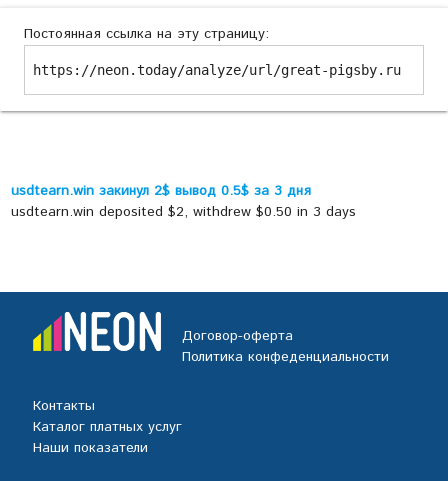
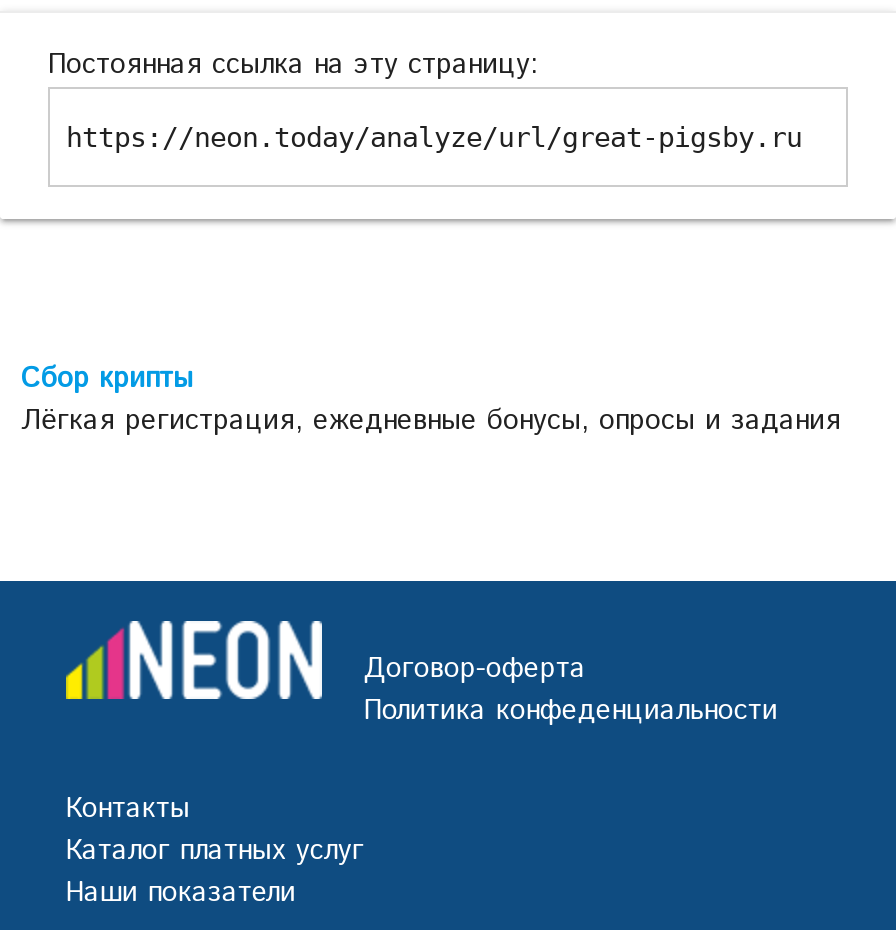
- usdtearn.win закинул 2$ вывод 0.5$ за 3 дня
- usdtearn.win deposited $2, withdrew $0.50 in 3 days
+ Сбор крипты
+ Лёгкая регистрация, ежедневные бонусы, опросы и задания
